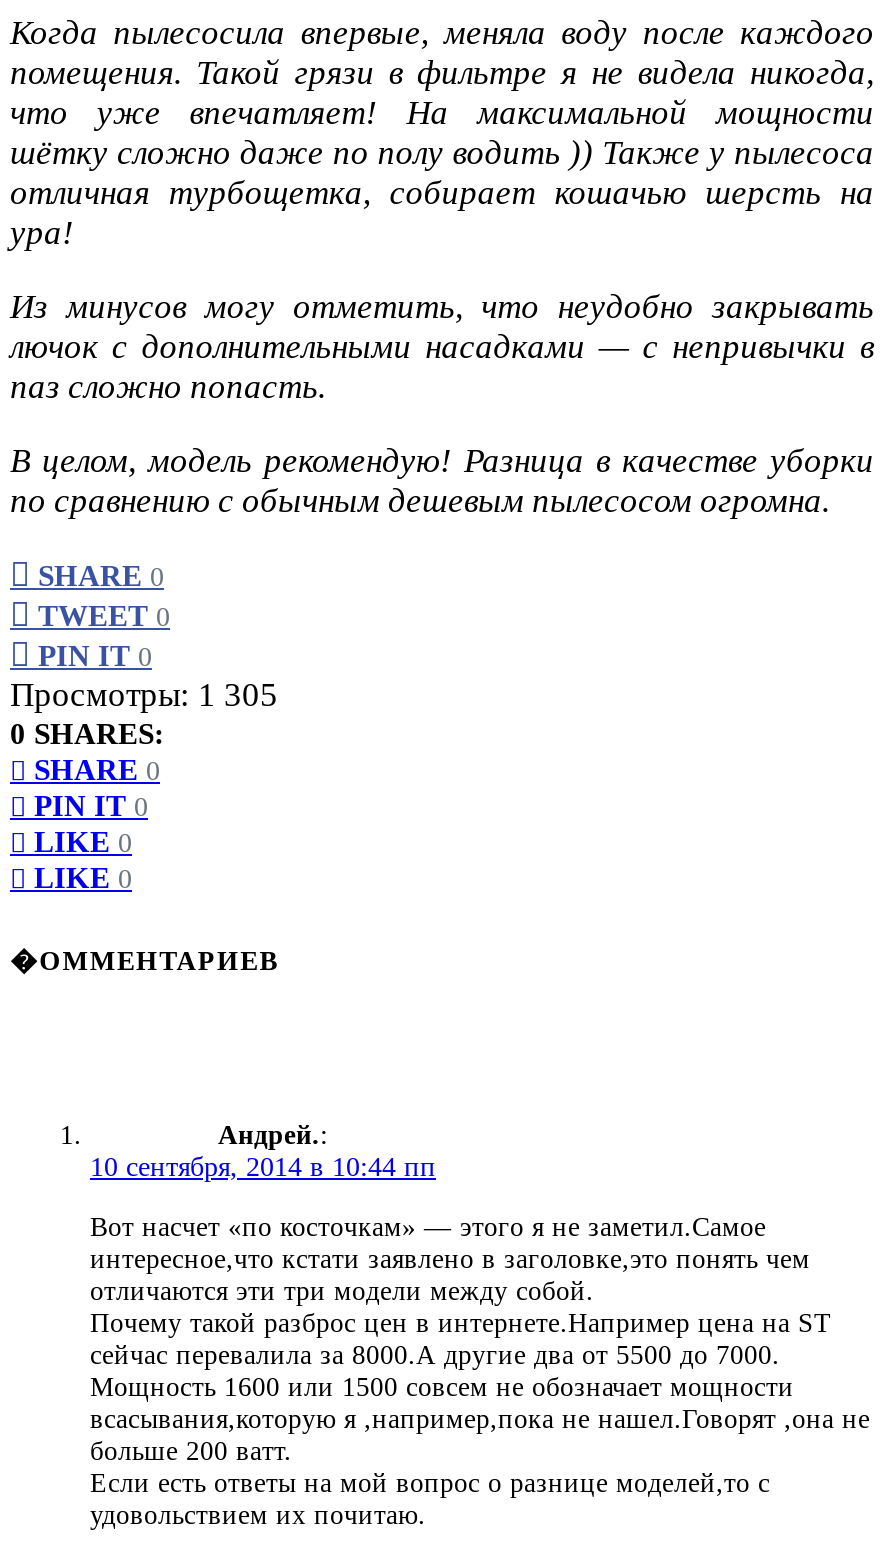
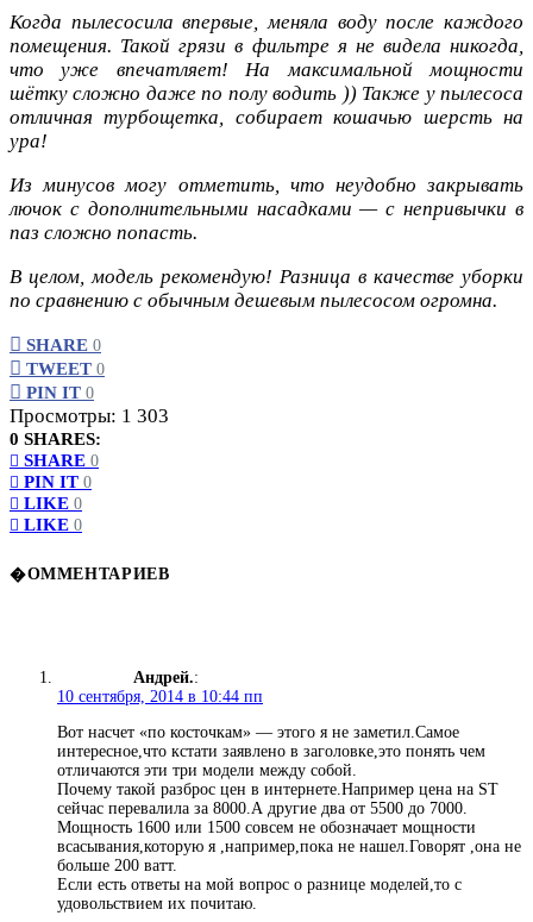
- Просмотры: 1 305
+ Просмотры: 1 303
